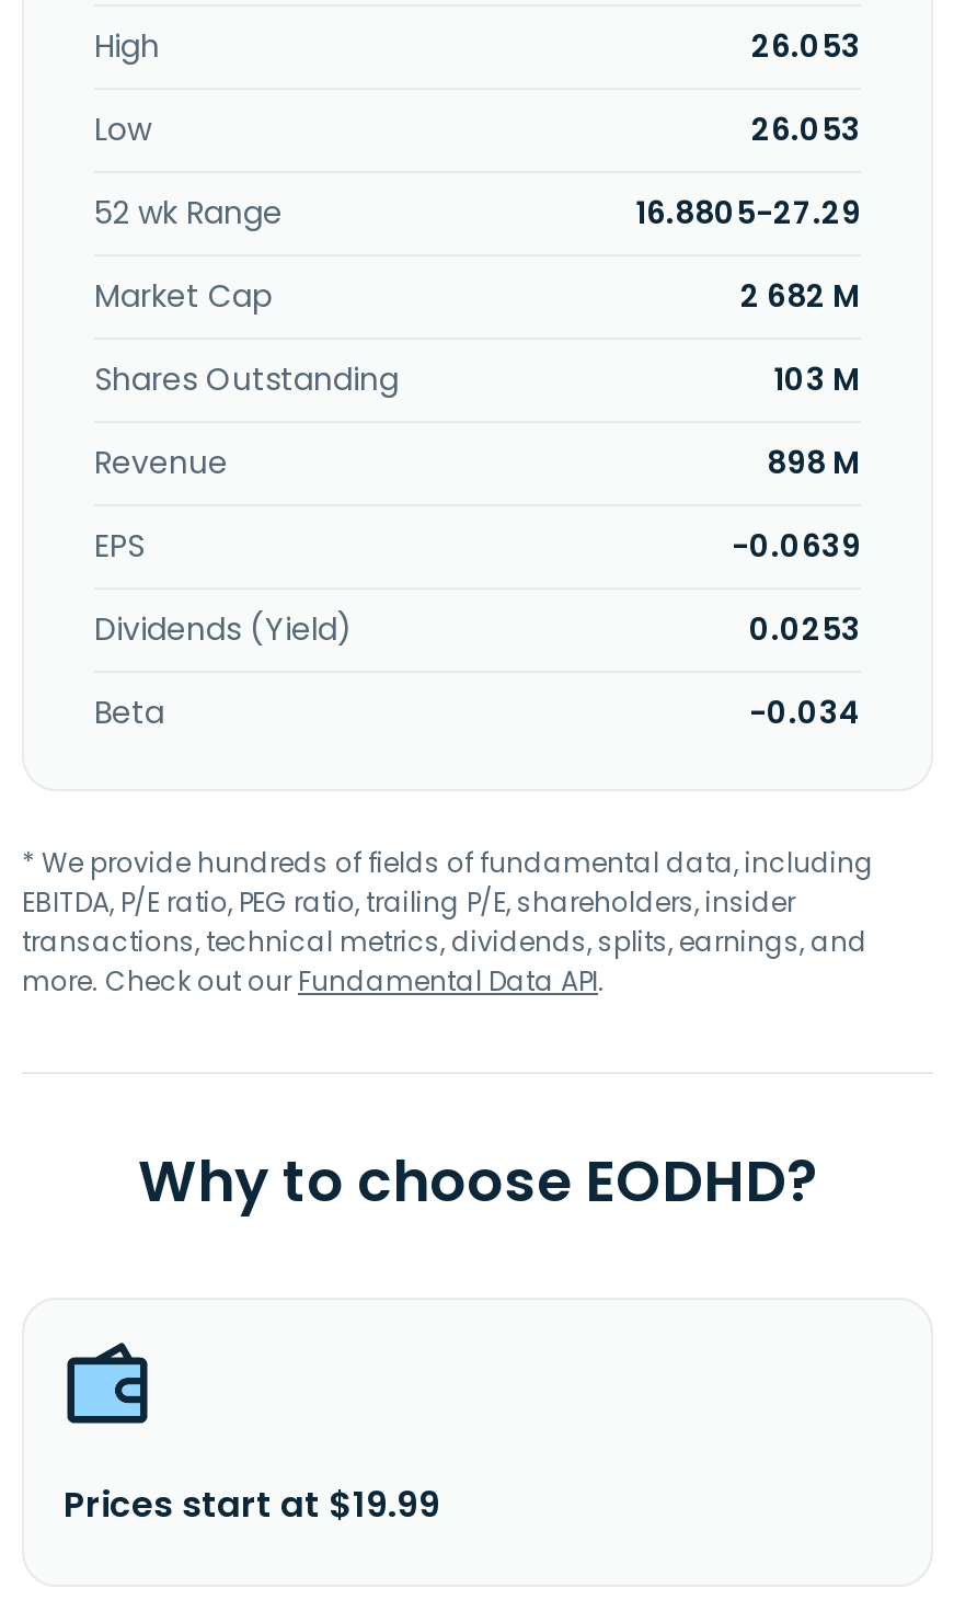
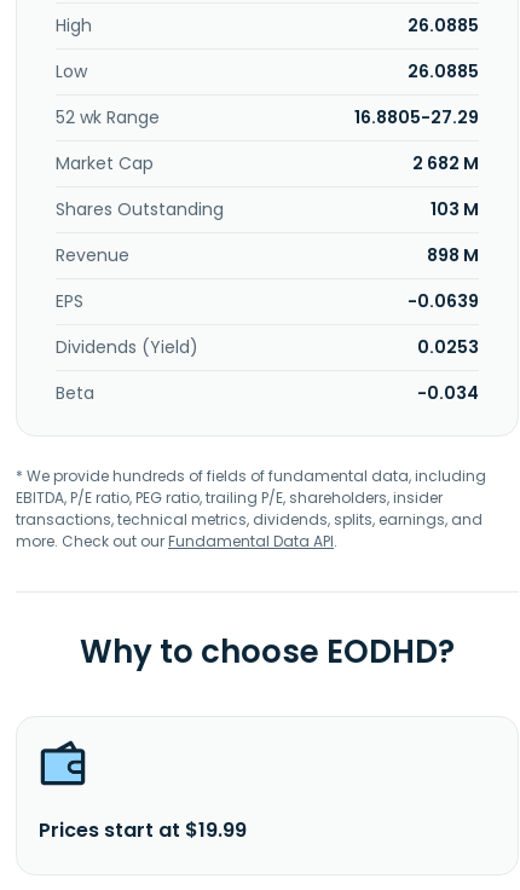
- 26.053
+ 26.0885

- 26.053
+ 26.0885
